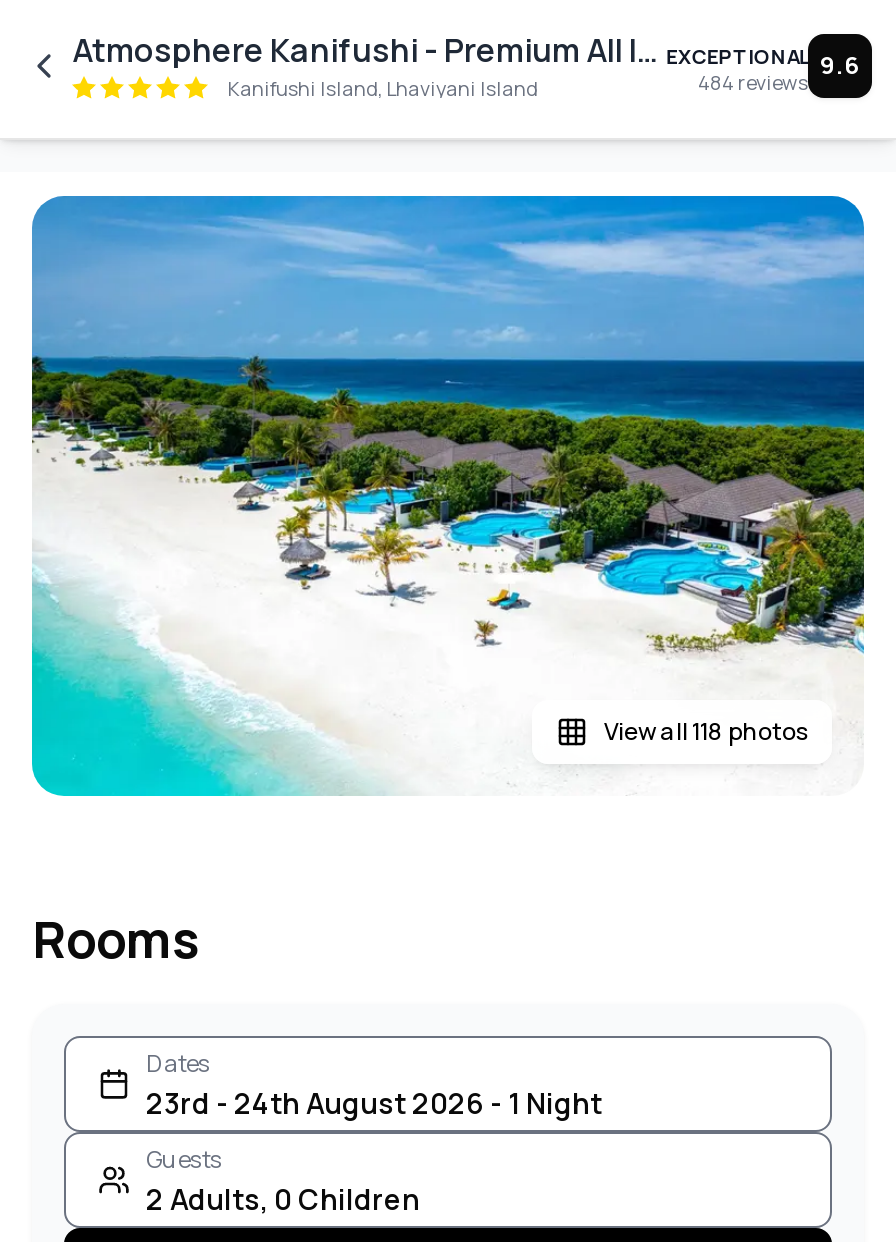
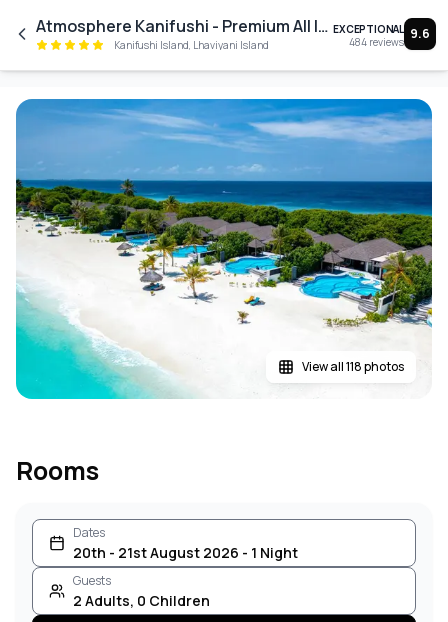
- 23rd - 24th August 2026 - 1 Night
+ 20th - 21st August 2026 - 1 Night
